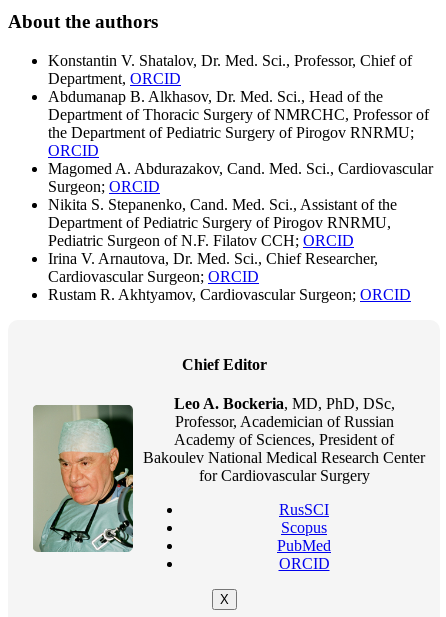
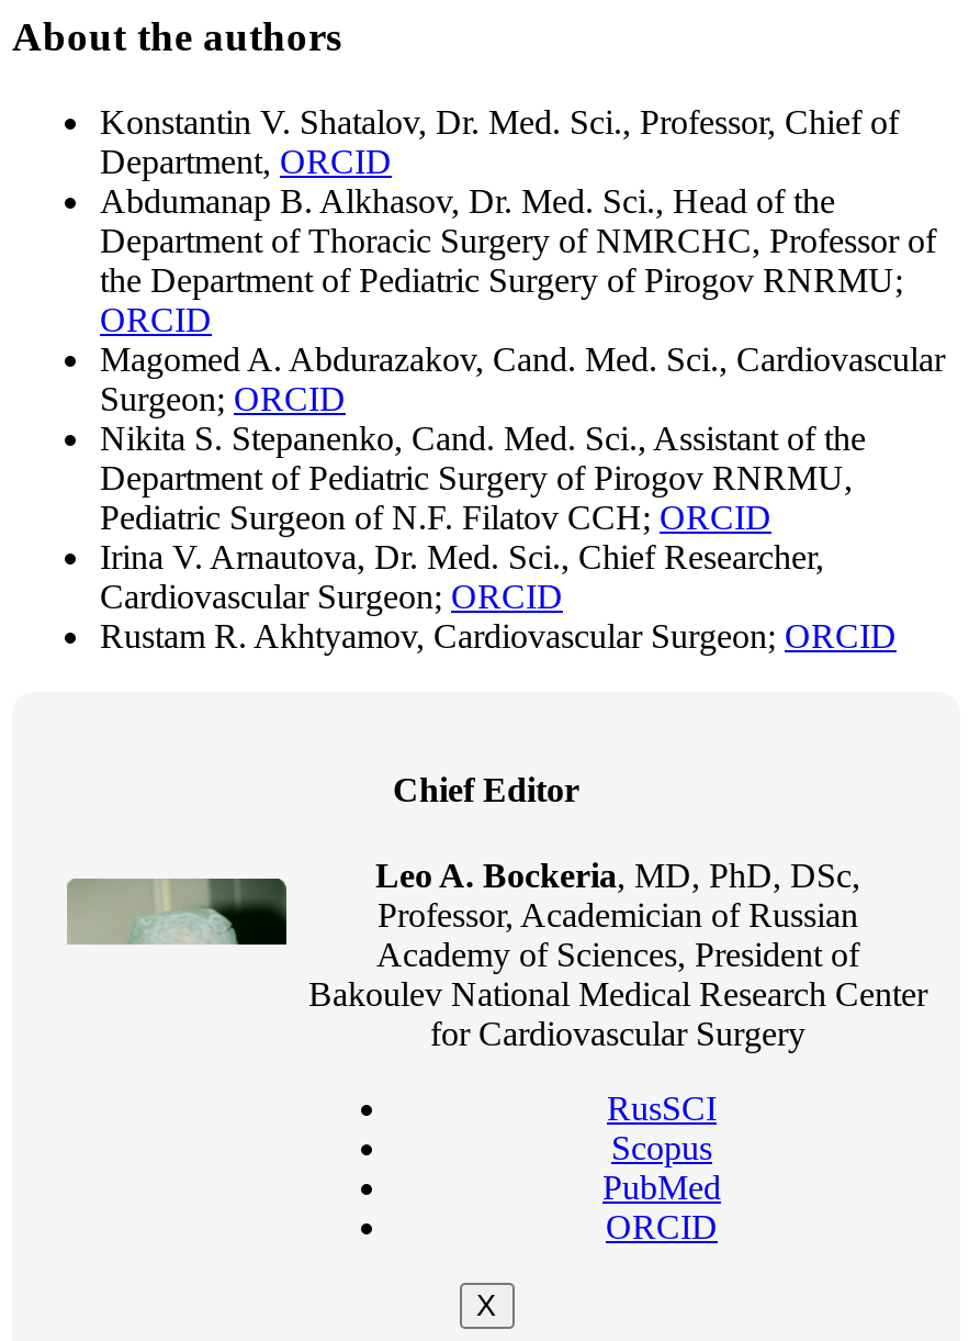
- [image]
